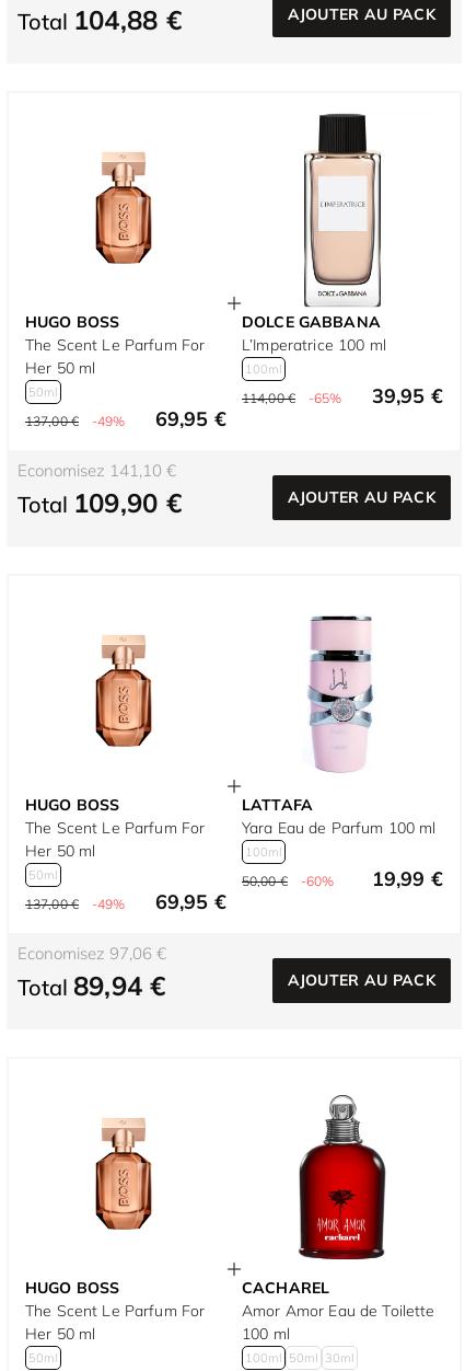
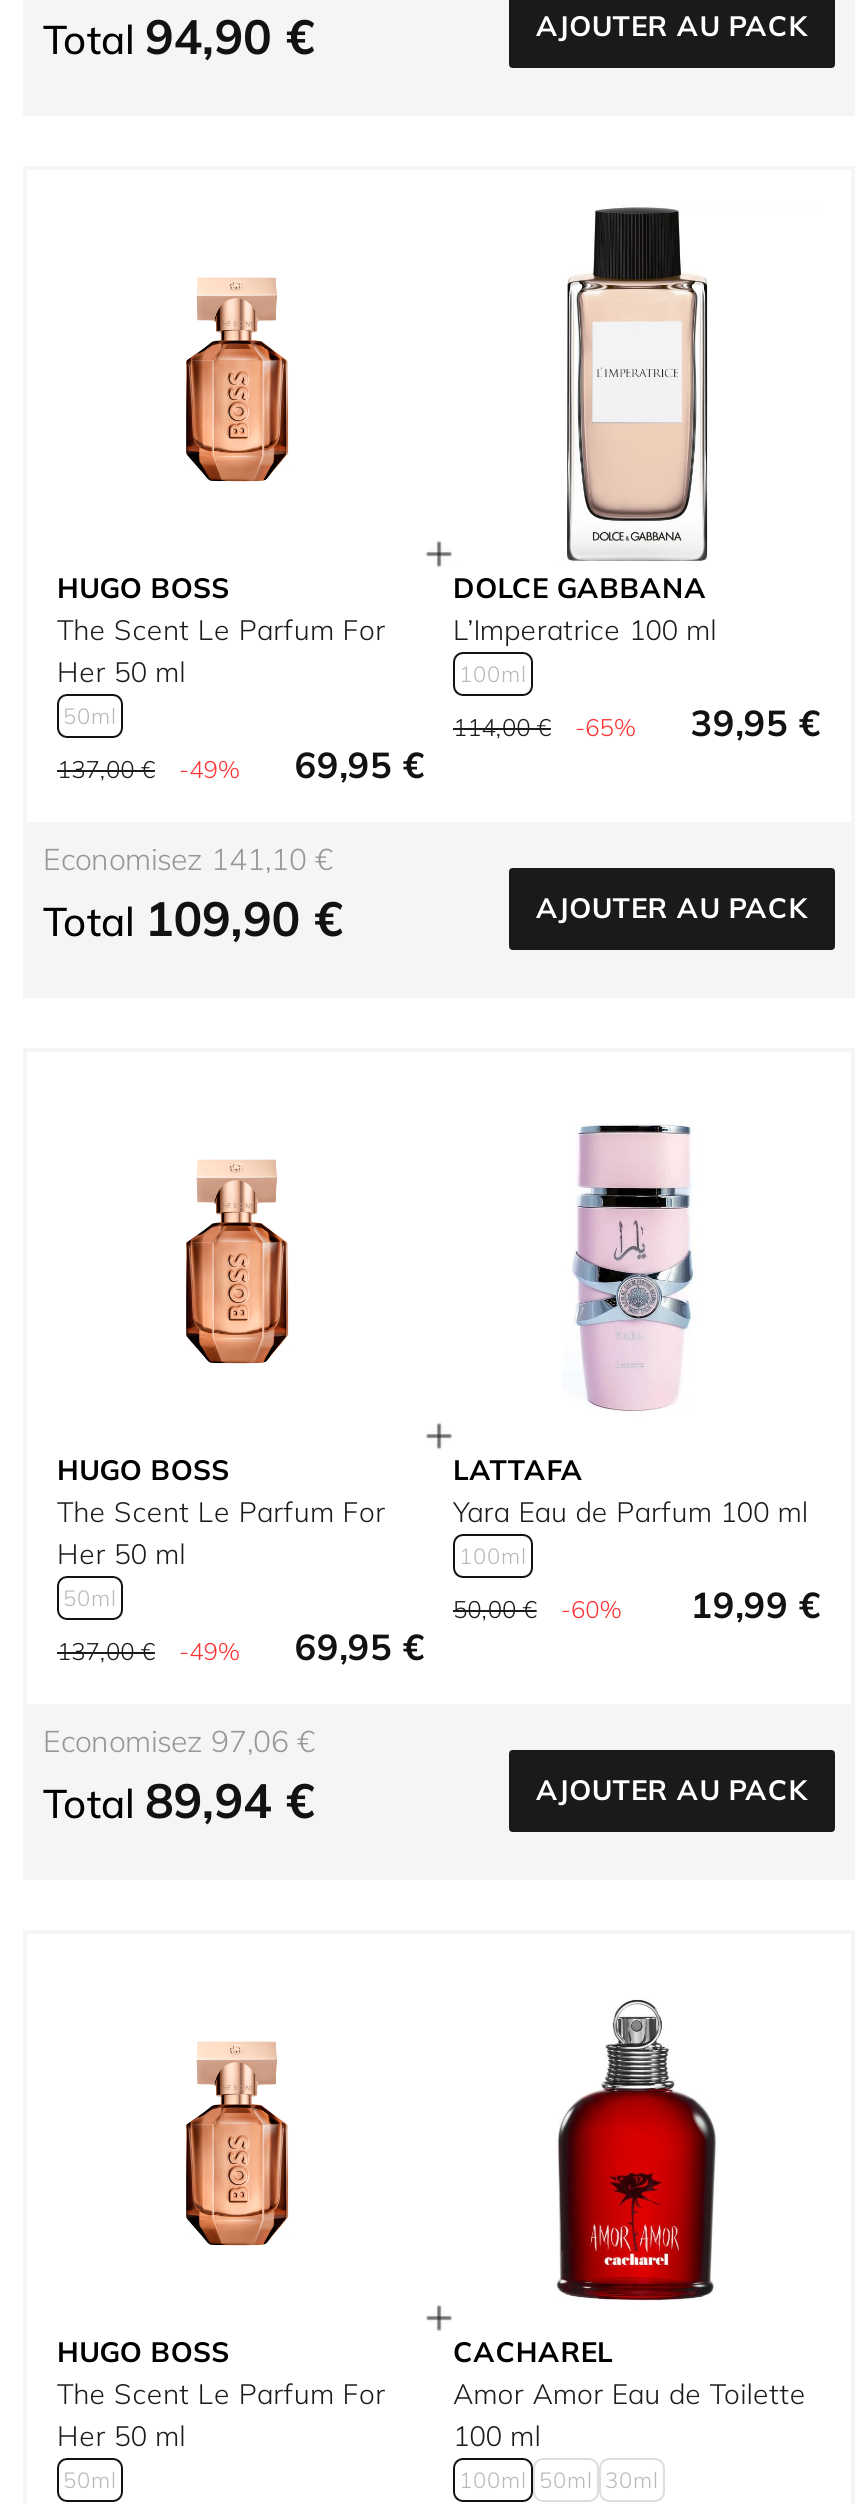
- Total 104,88 €
+ Total 94,90 €
